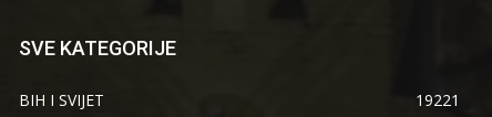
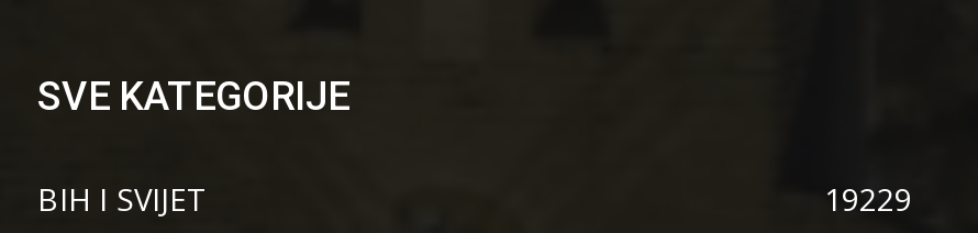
- 19221
+ 19229
